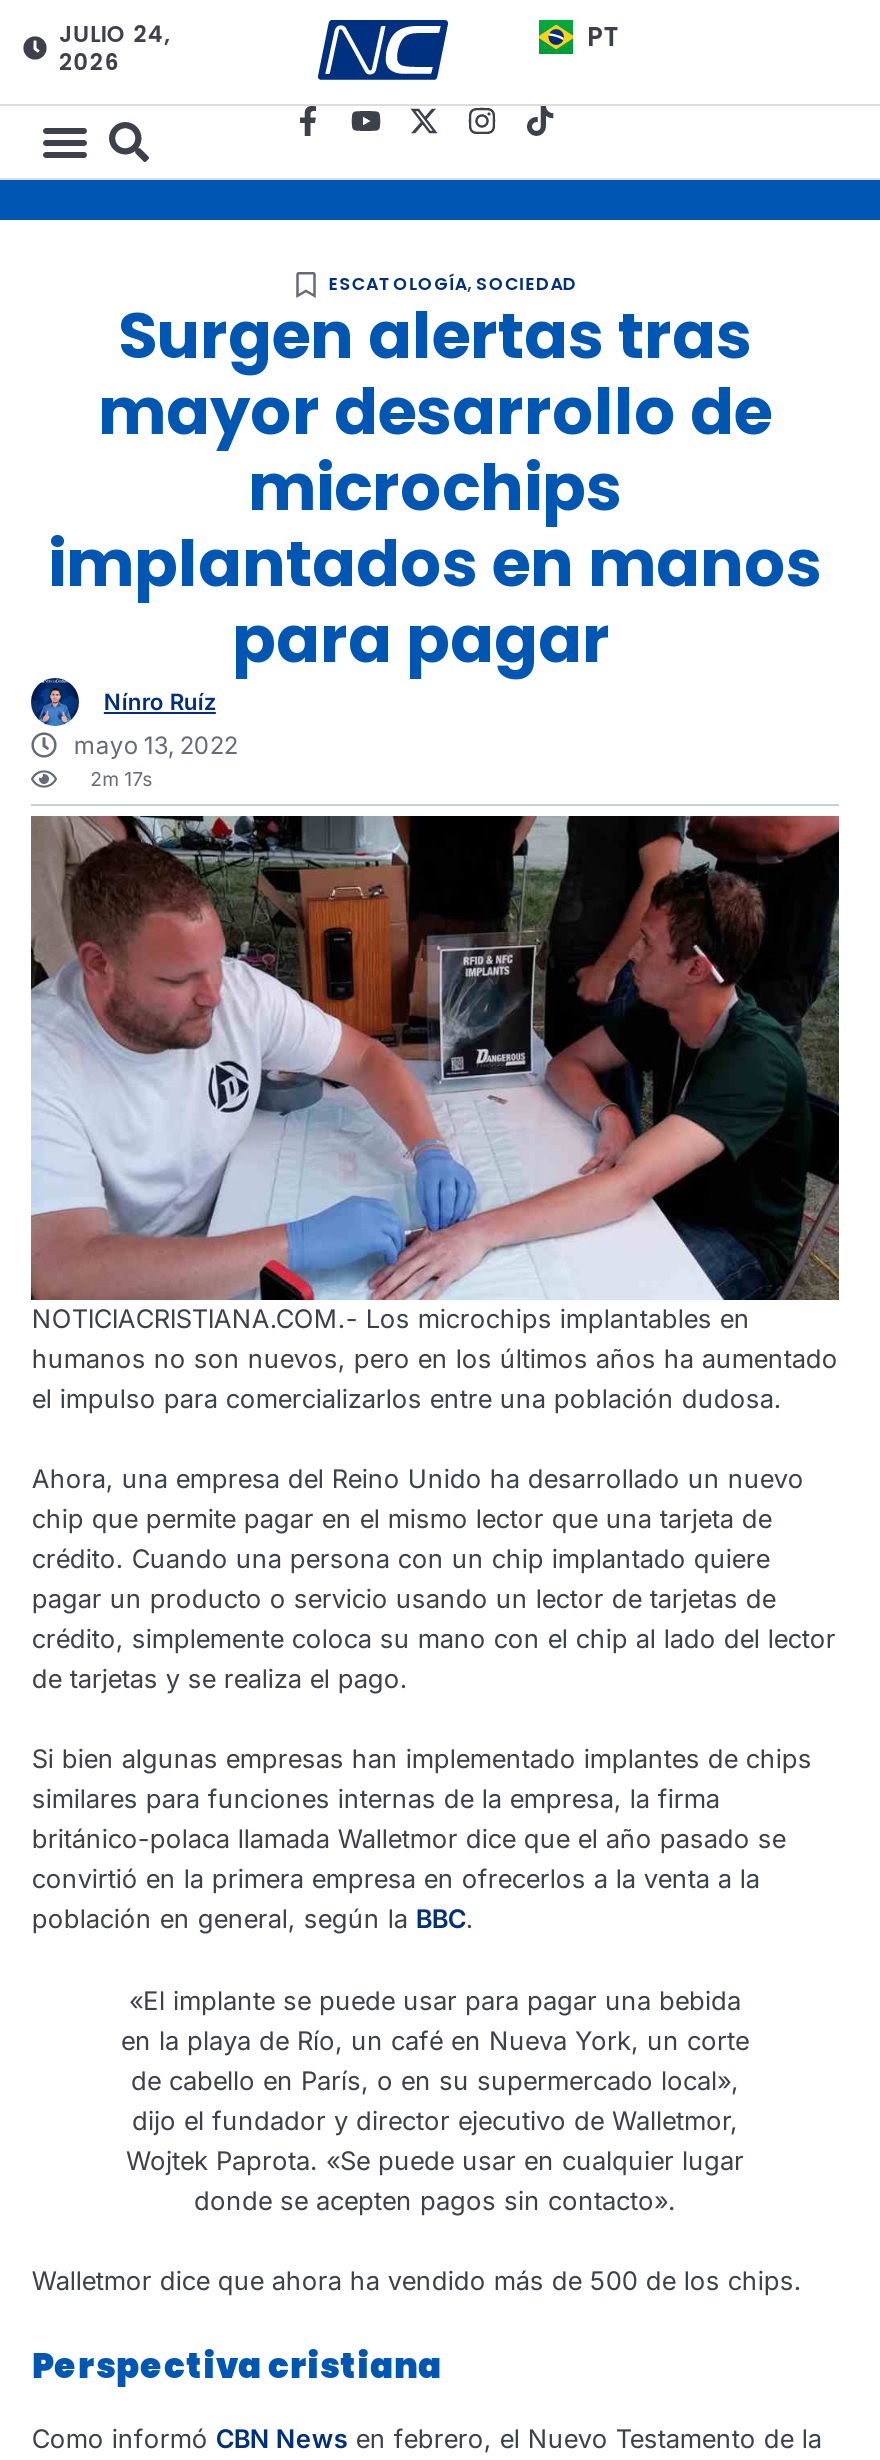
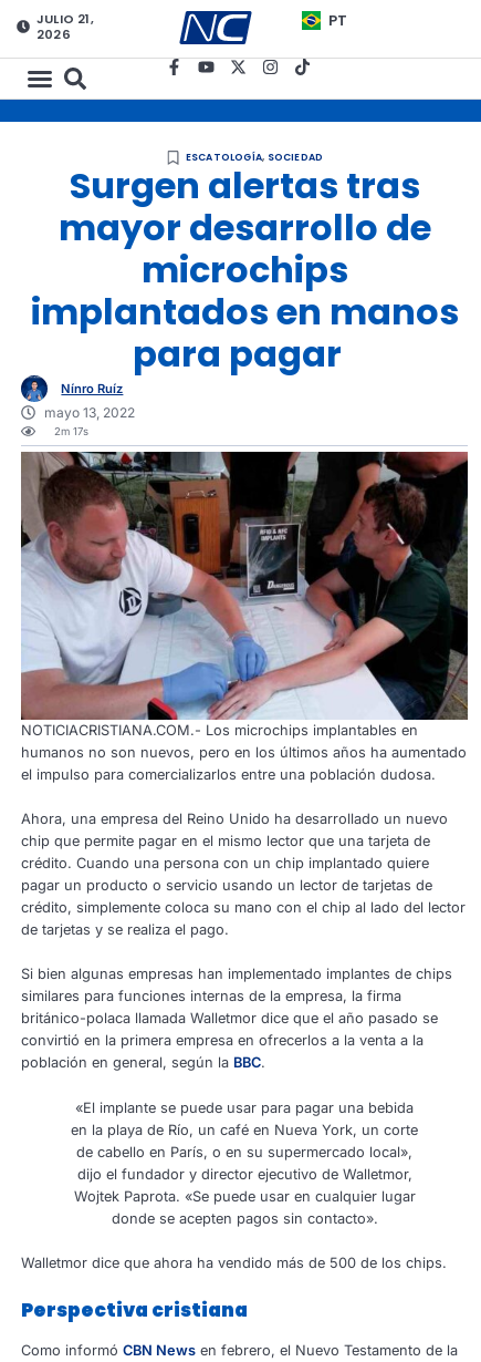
- JULIO 24,
+ JULIO 21,
